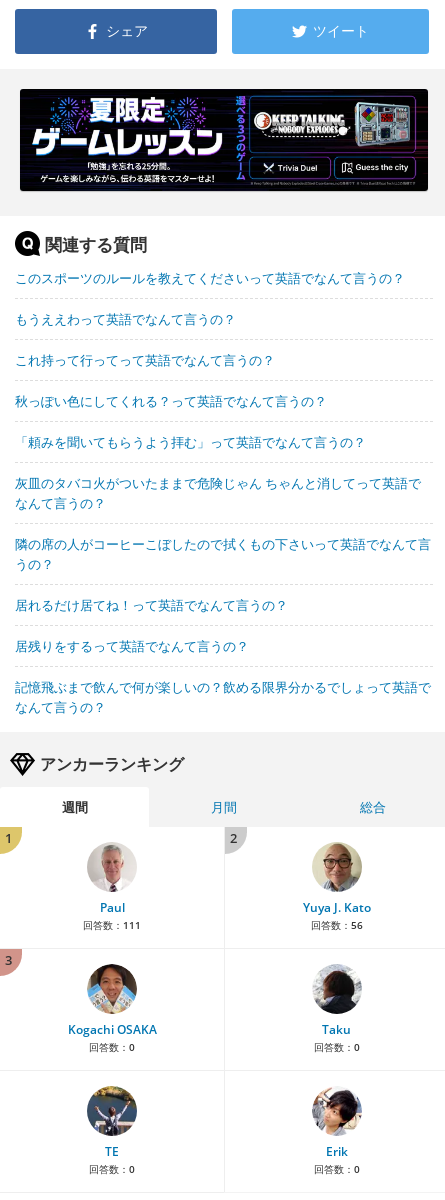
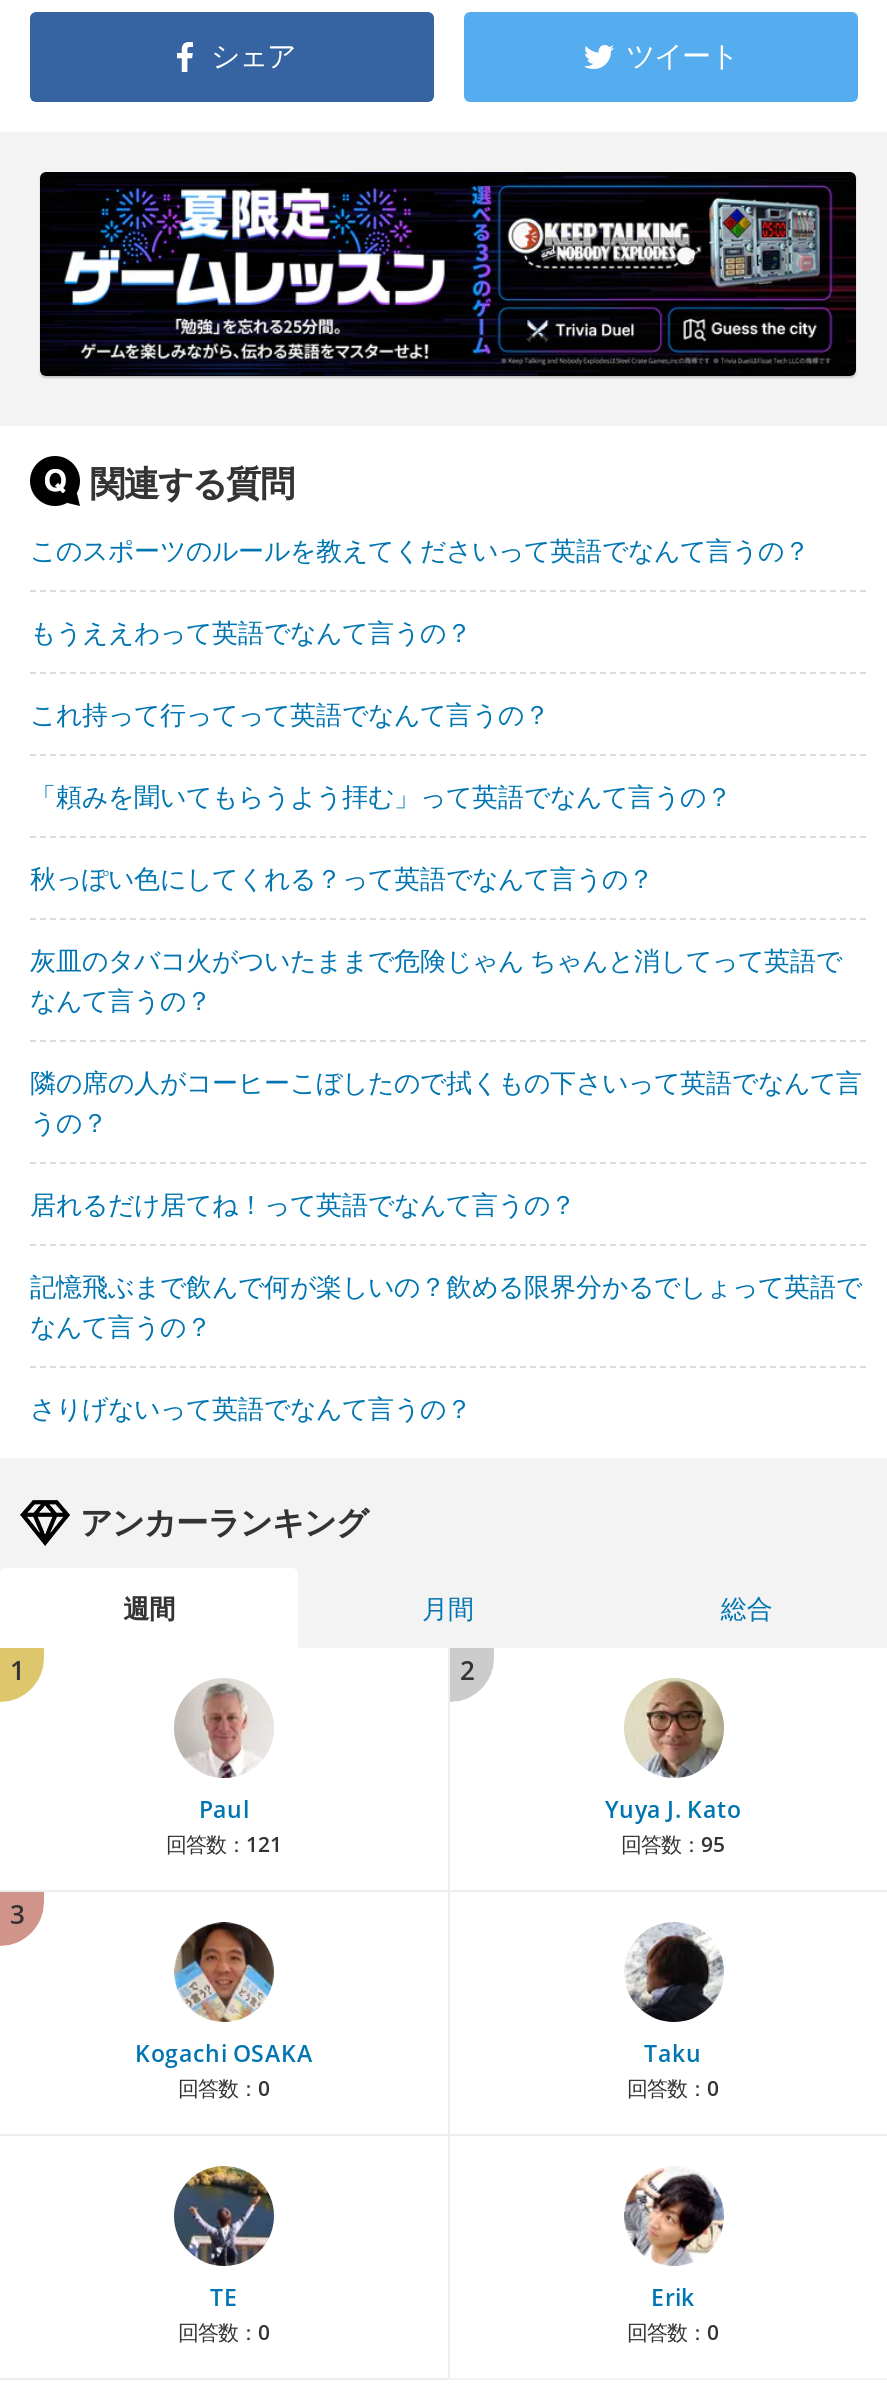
moved down: 秋っぽい色にしてくれる？って英語でなんて言うの？

moved up: 「頼みを聞いてもらうよう拝む」って英語でなんて言うの？

- 居残りをするって英語でなんて言うの？

moved up: 記憶飛ぶまで飲んで何が楽しいの？飲める限界分かるでしょって英語で | なんて言うの？

+ さりげないって英語でなんて言うの？

- 回答数：111
+ 回答数：121

- 回答数：56
+ 回答数：95
